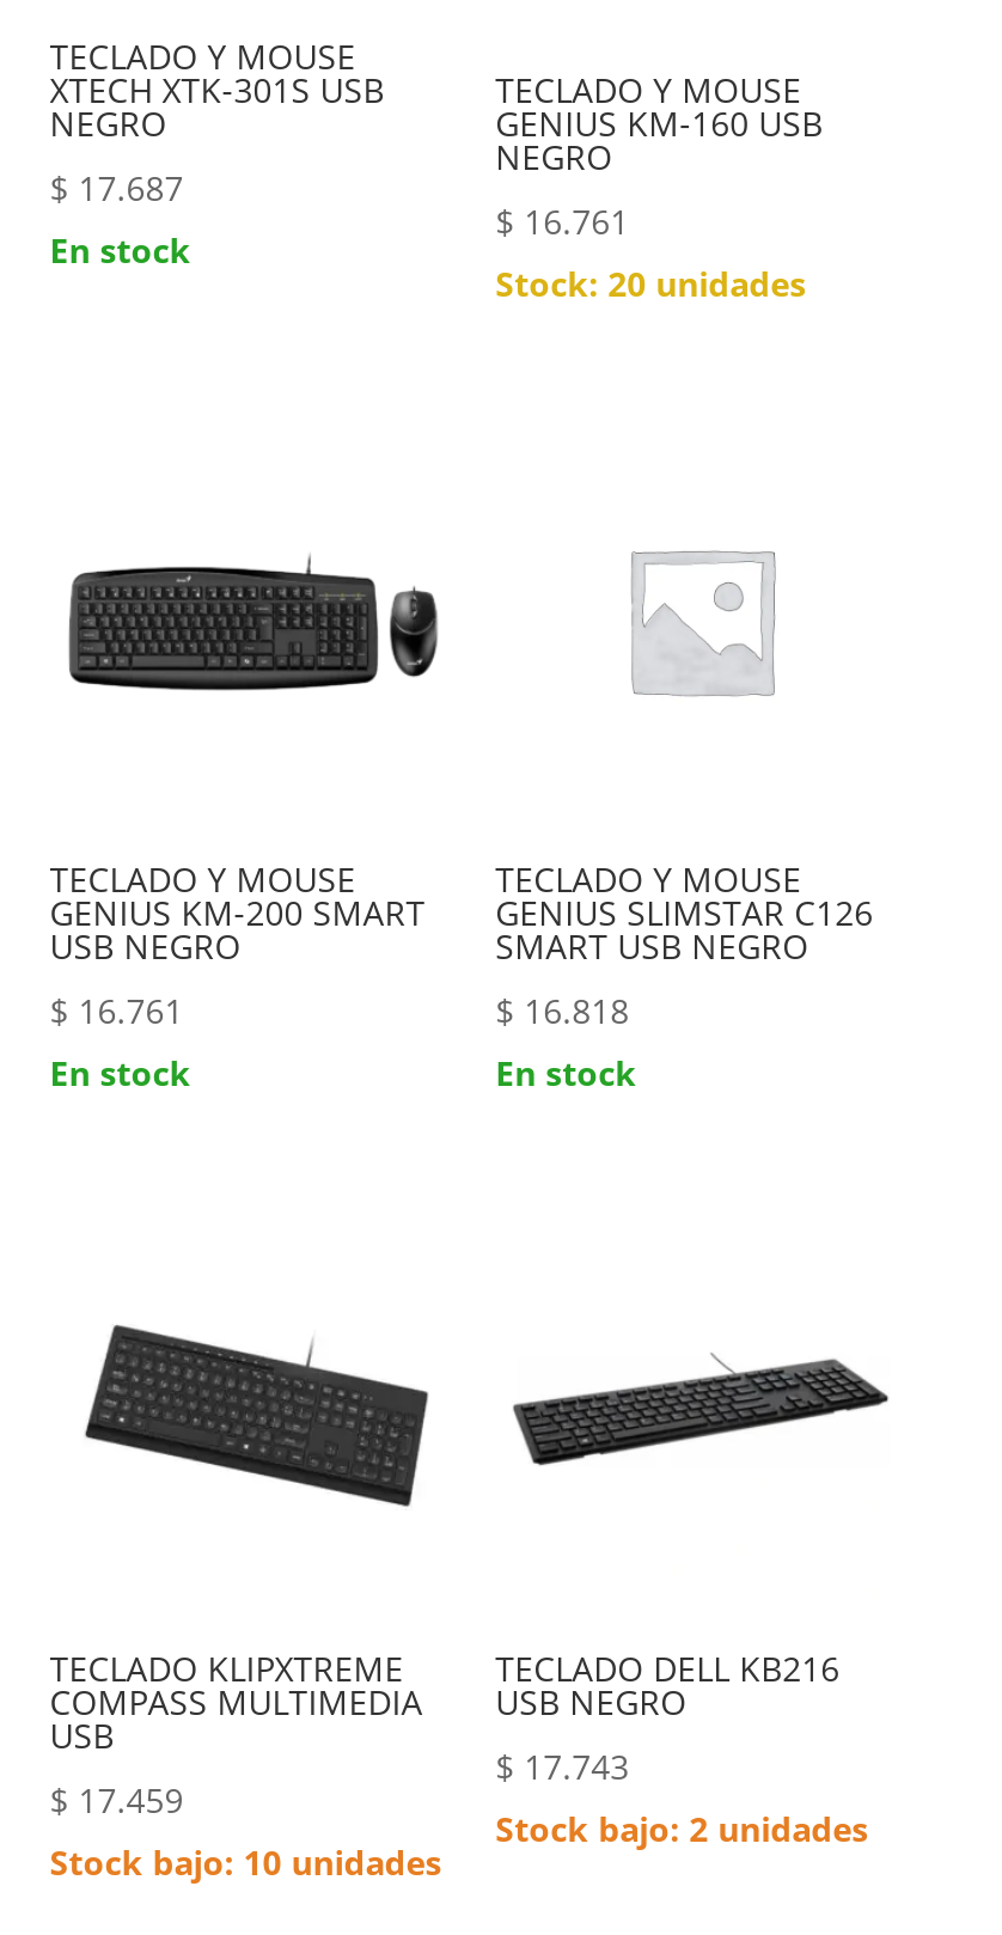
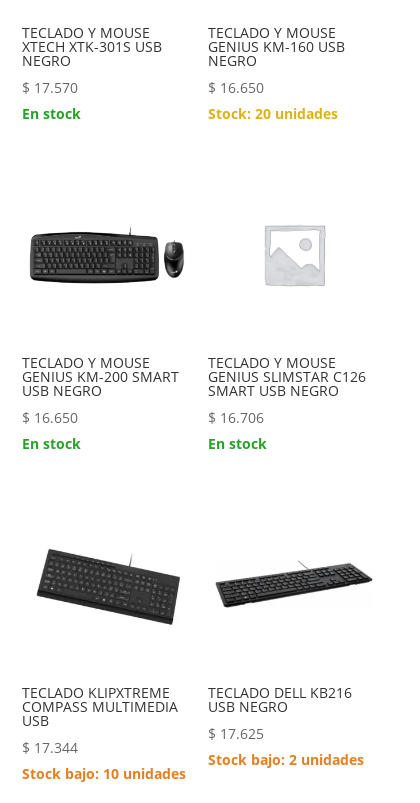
- $17.687
+ $17.570

- $16.761
+ $16.650

- $16.761
+ $16.650

- $16.818
+ $16.706

- $17.743
+ $17.625

- $17.459
+ $17.344
